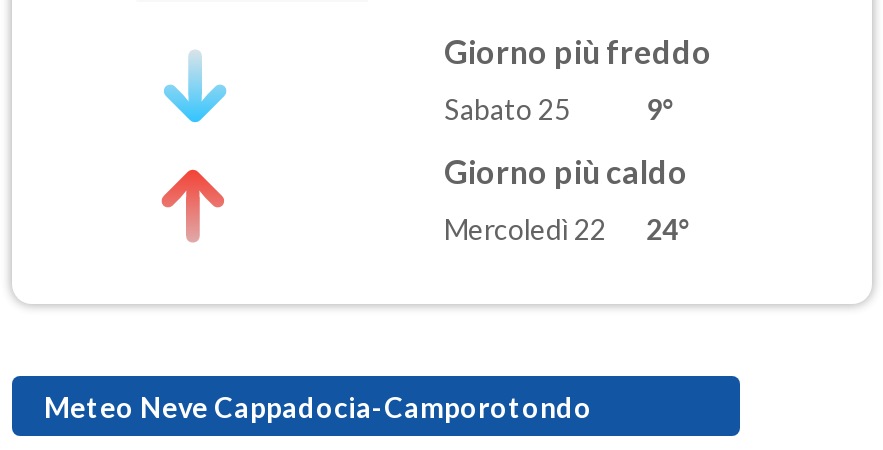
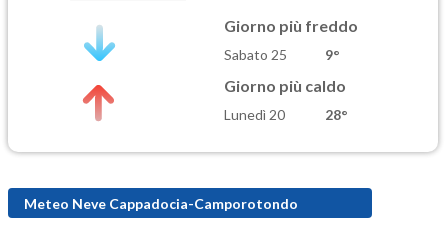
- Mercoledì 22
- 24°
+ Lunedì 20
+ 28°
